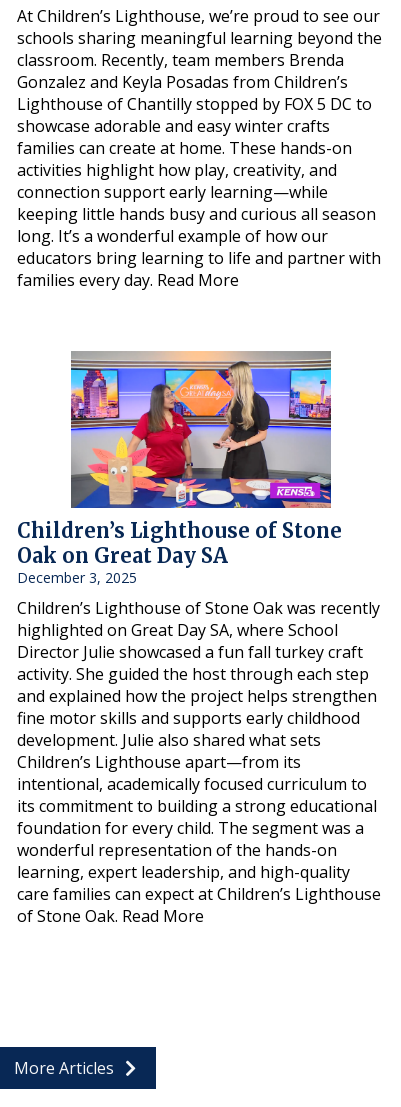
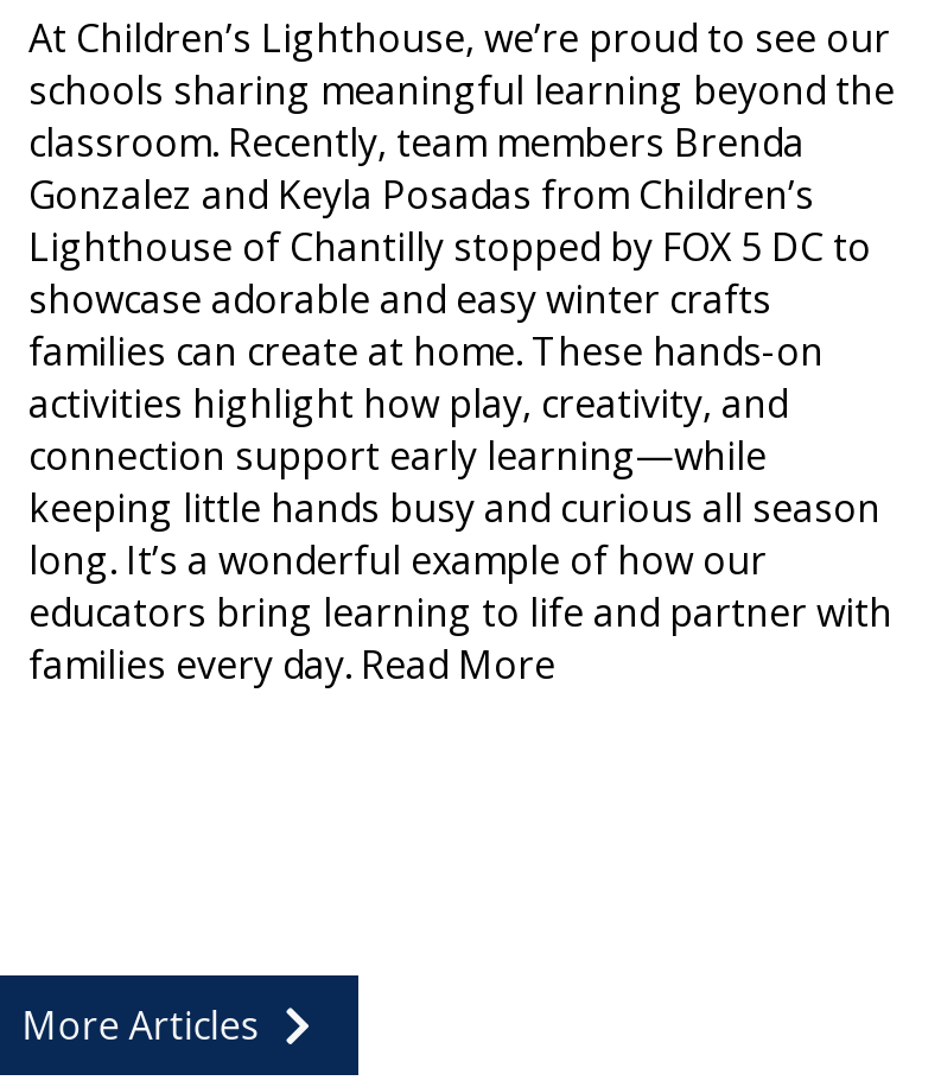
- [image]
- Children’s Lighthouse of Stone
- Oak on Great Day SA
- December 3, 2025
- Children’s Lighthouse of Stone Oak was recently
- highlighted on Great Day SA, where School
- Director Julie showcased a fun fall turkey craft
- activity. She guided the host through each step
- and explained how the project helps strengthen
- fine motor skills and supports early childhood
- development. Julie also shared what sets
- Children’s Lighthouse apart—from its
- intentional, academically focused curriculum to
- its commitment to building a strong educational
- foundation for every child. The segment was a
- wonderful representation of the hands-on
- learning, expert leadership, and high-quality
- care families can expect at Children’s Lighthouse
- of Stone Oak. Read More
